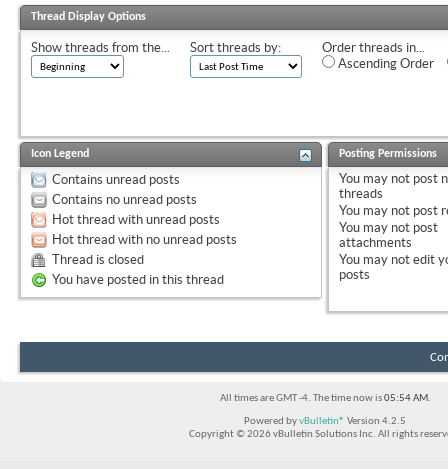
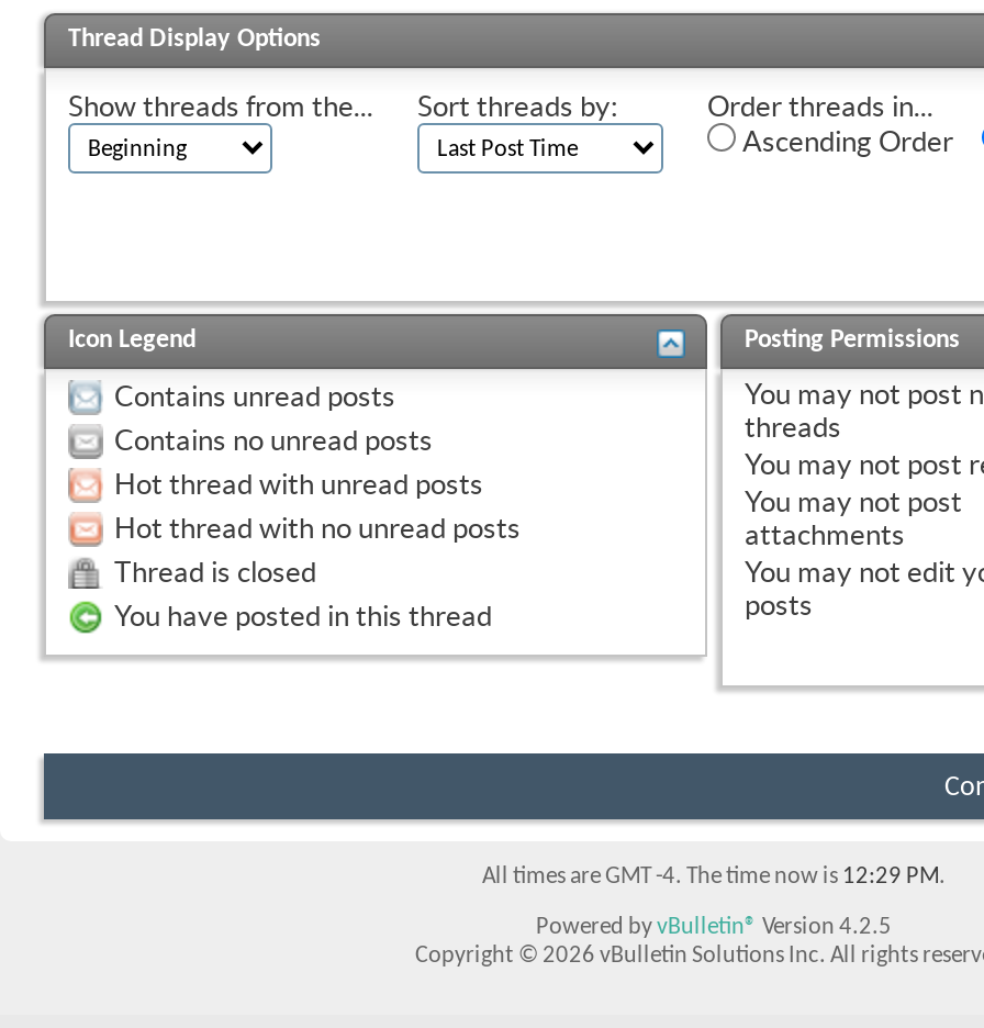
- All times are GMT -4. The time now is 05:54 AM.
+ All times are GMT -4. The time now is 12:29 PM.
